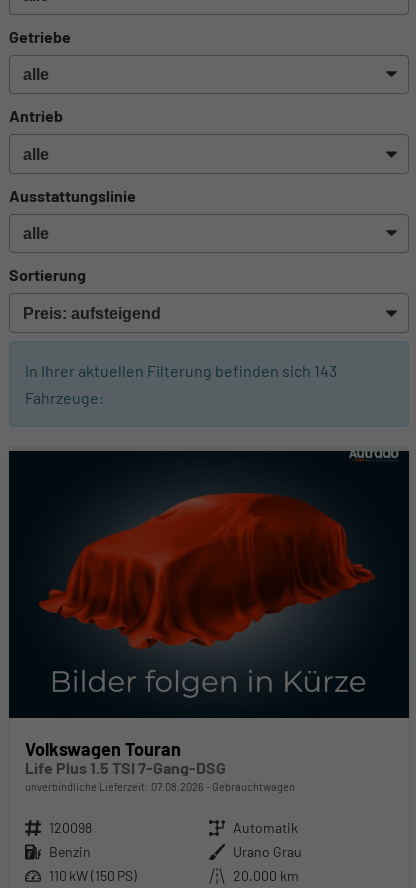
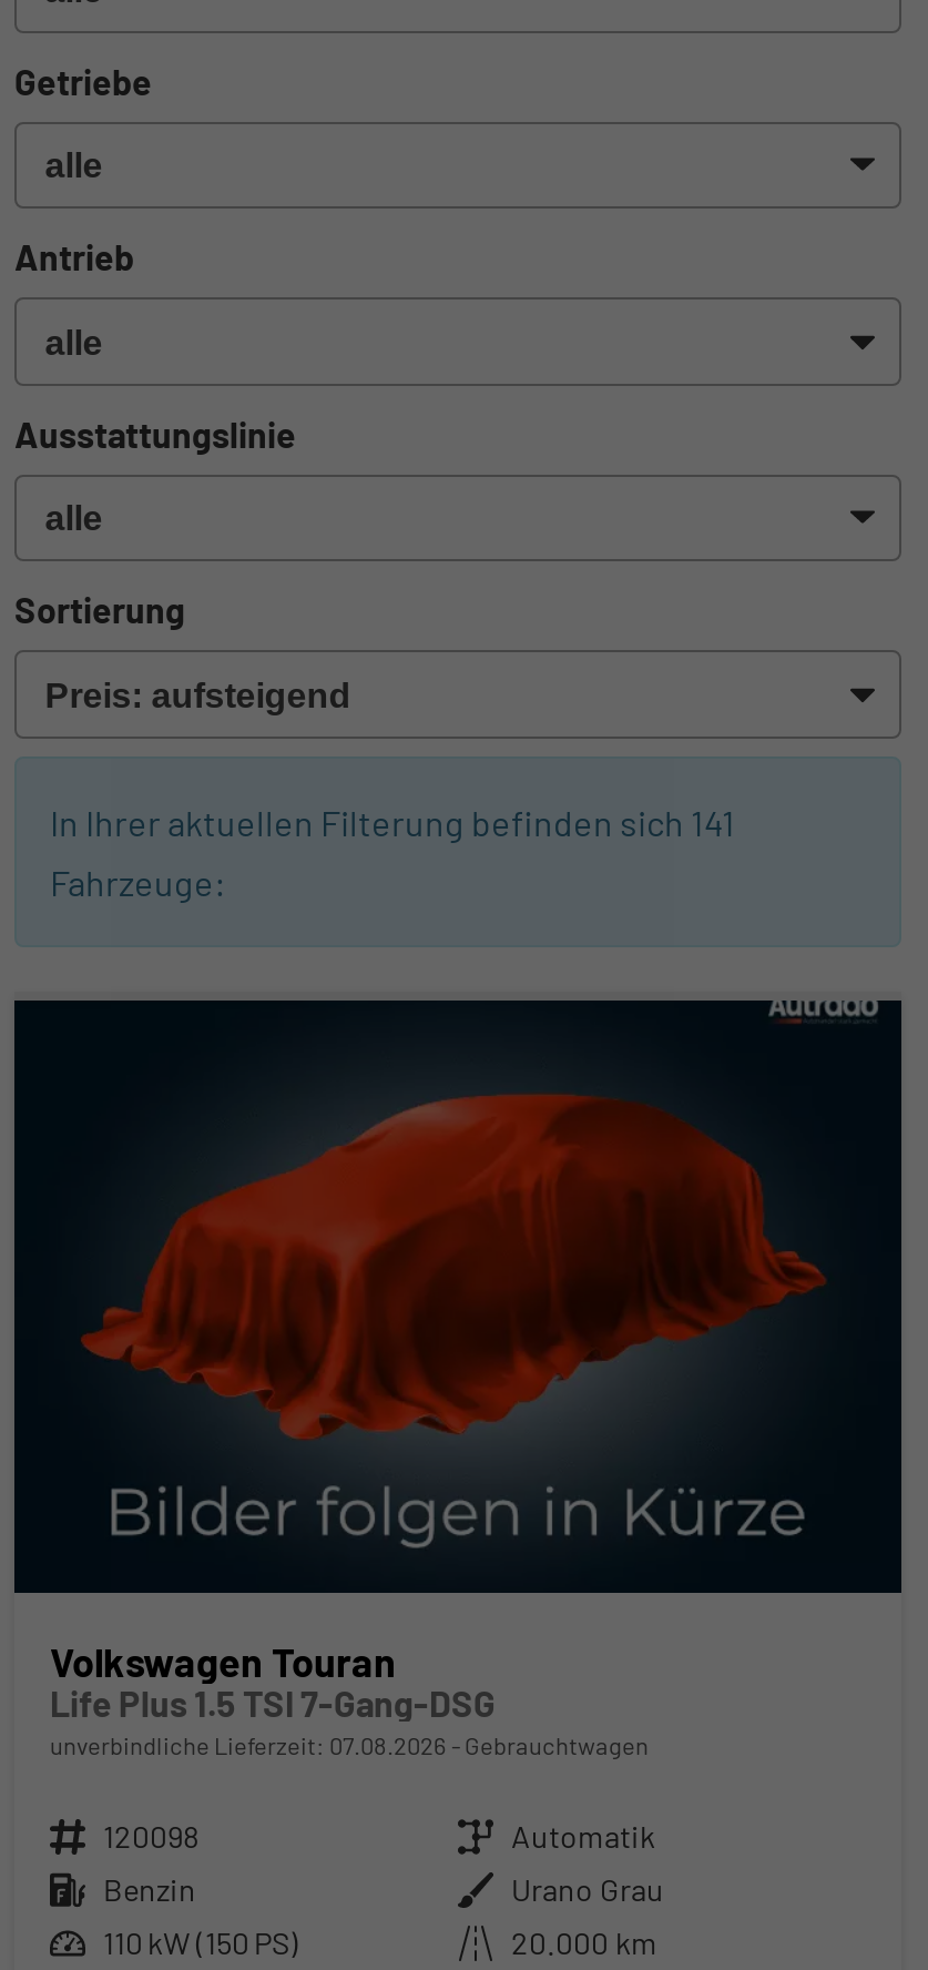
- In Ihrer aktuellen Filterung befinden sich 143
+ In Ihrer aktuellen Filterung befinden sich 141
